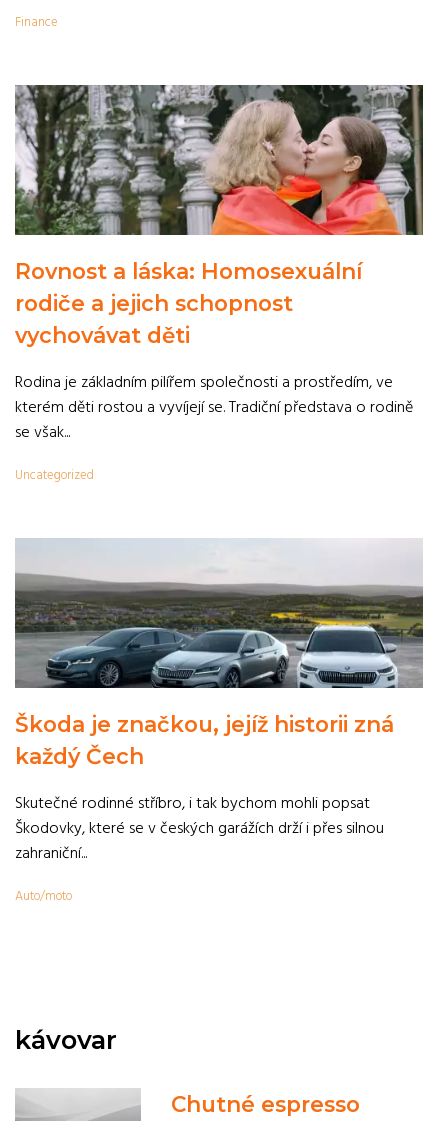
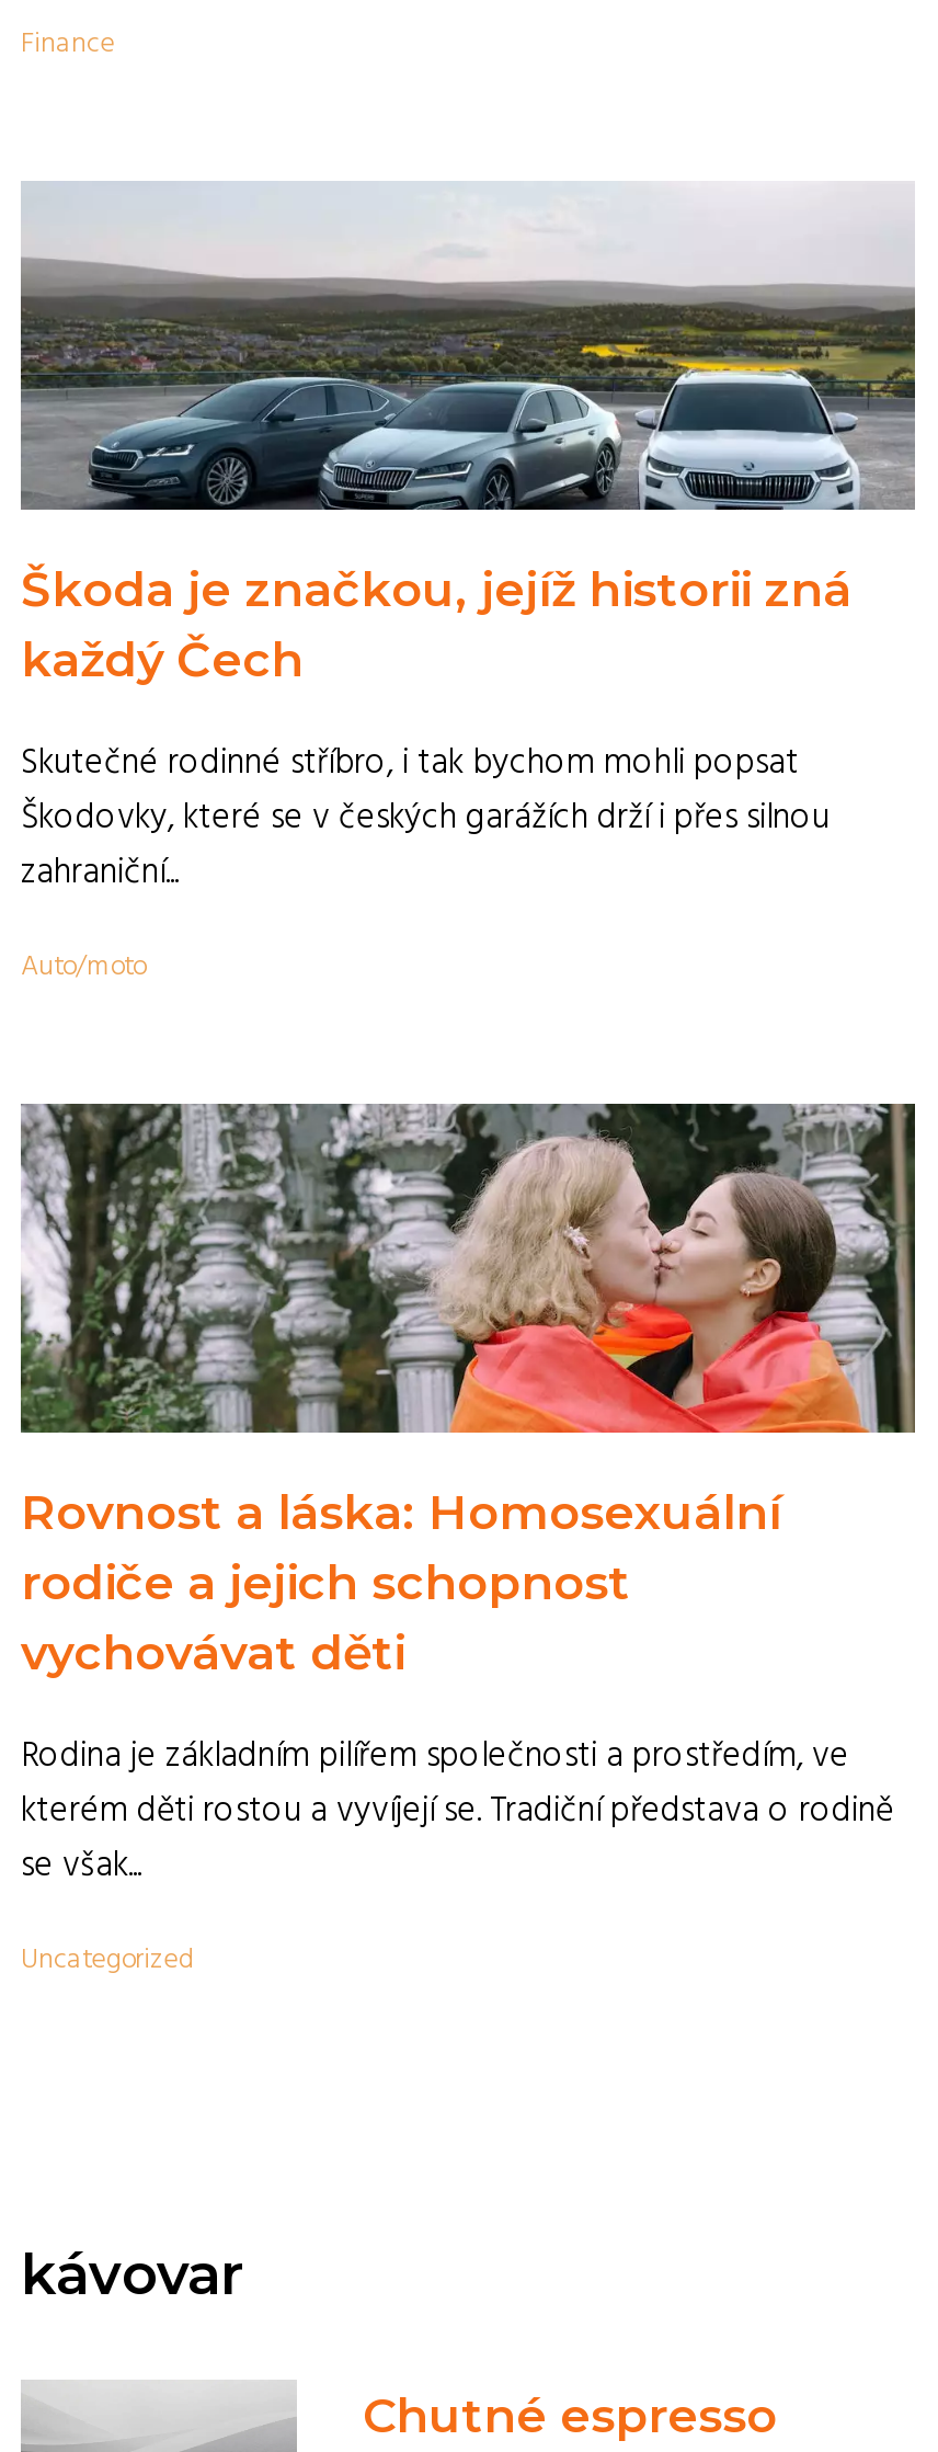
moved down: [image] | Rovnost a láska: Homosexuální | rodiče a jejich schopnost | vychovávat děti | Rodina je základním pilířem společnosti a prostředím, ve | kterém děti rostou a vyvíjejí se. Tradiční představa o rodině | se však... | Uncategorized

moved up: [image] | Škoda je značkou, jejíž historii zná | každý Čech | Skutečné rodinné stříbro, i tak bychom mohli popsat | Škodovky, které se v českých garážích drží i přes silnou | zahraniční... | Auto/moto
